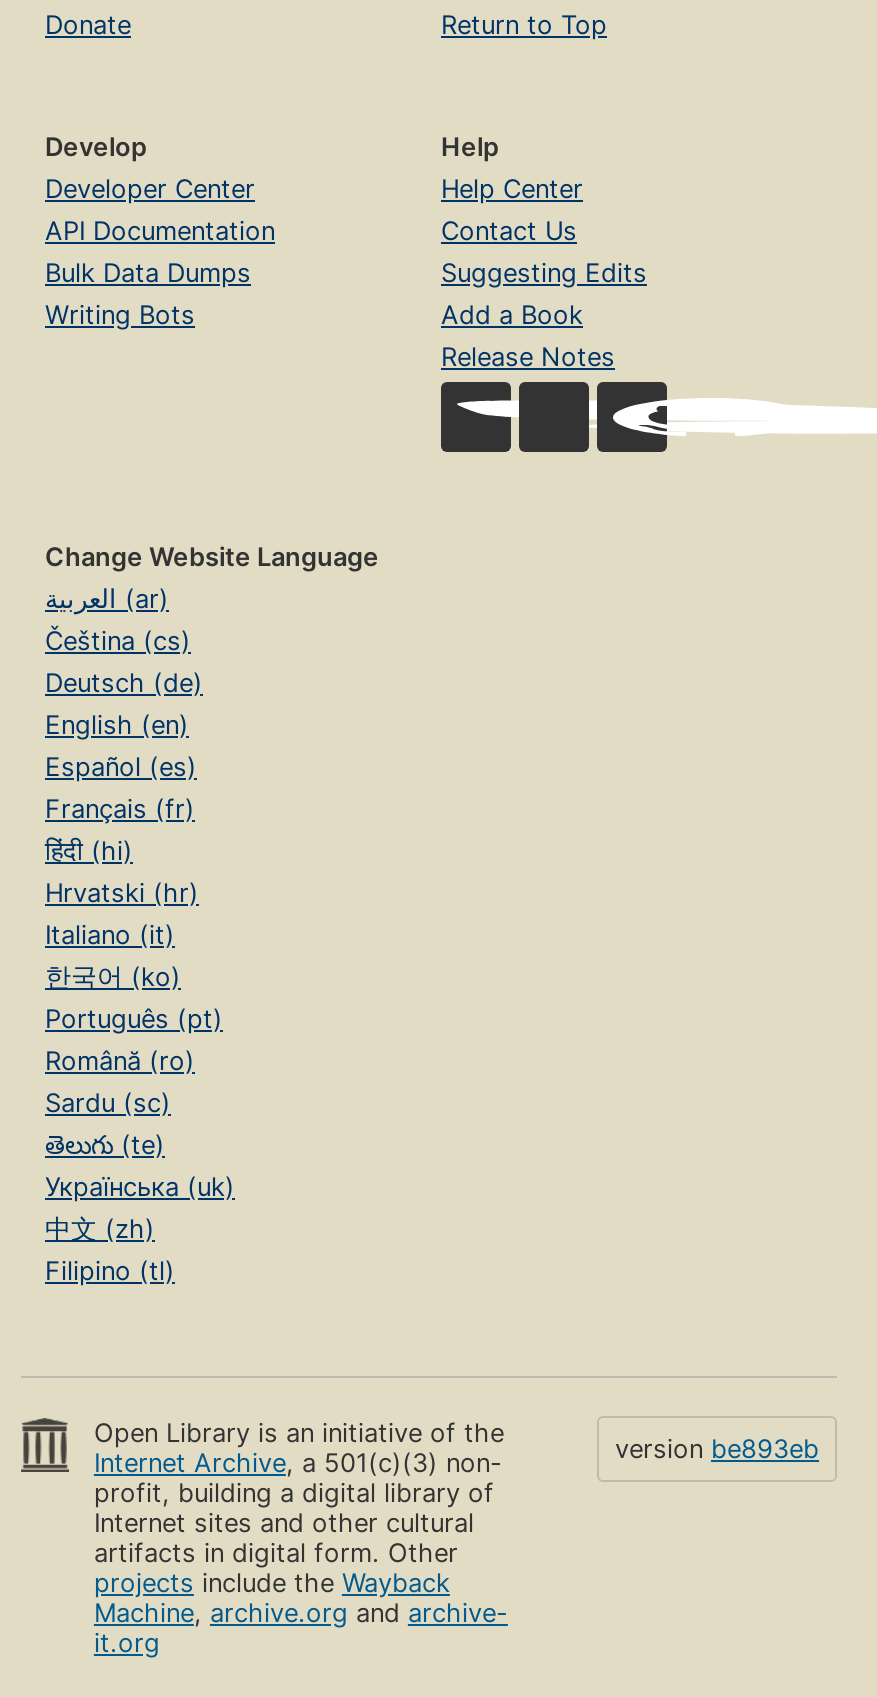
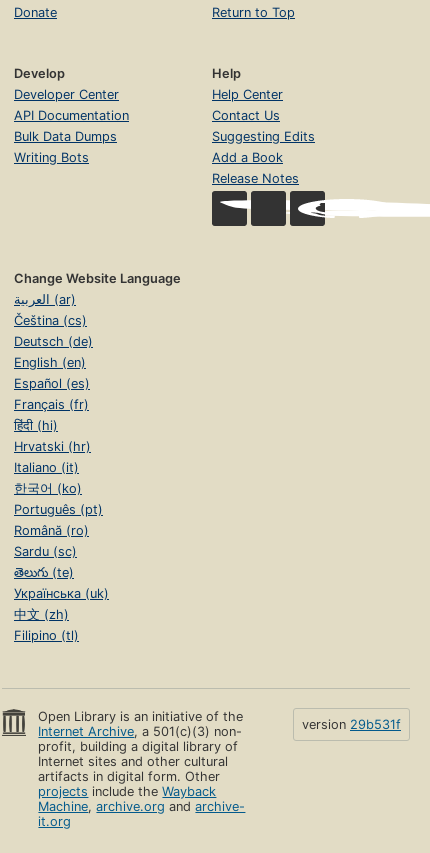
- version be893eb
+ version 29b531f
